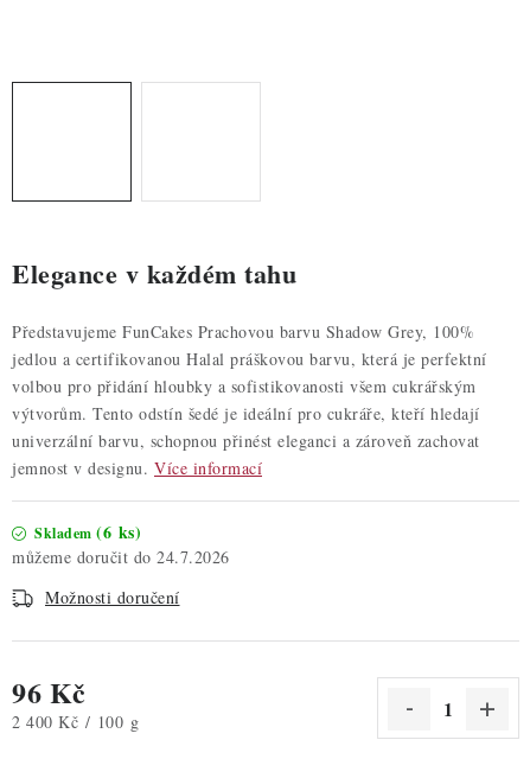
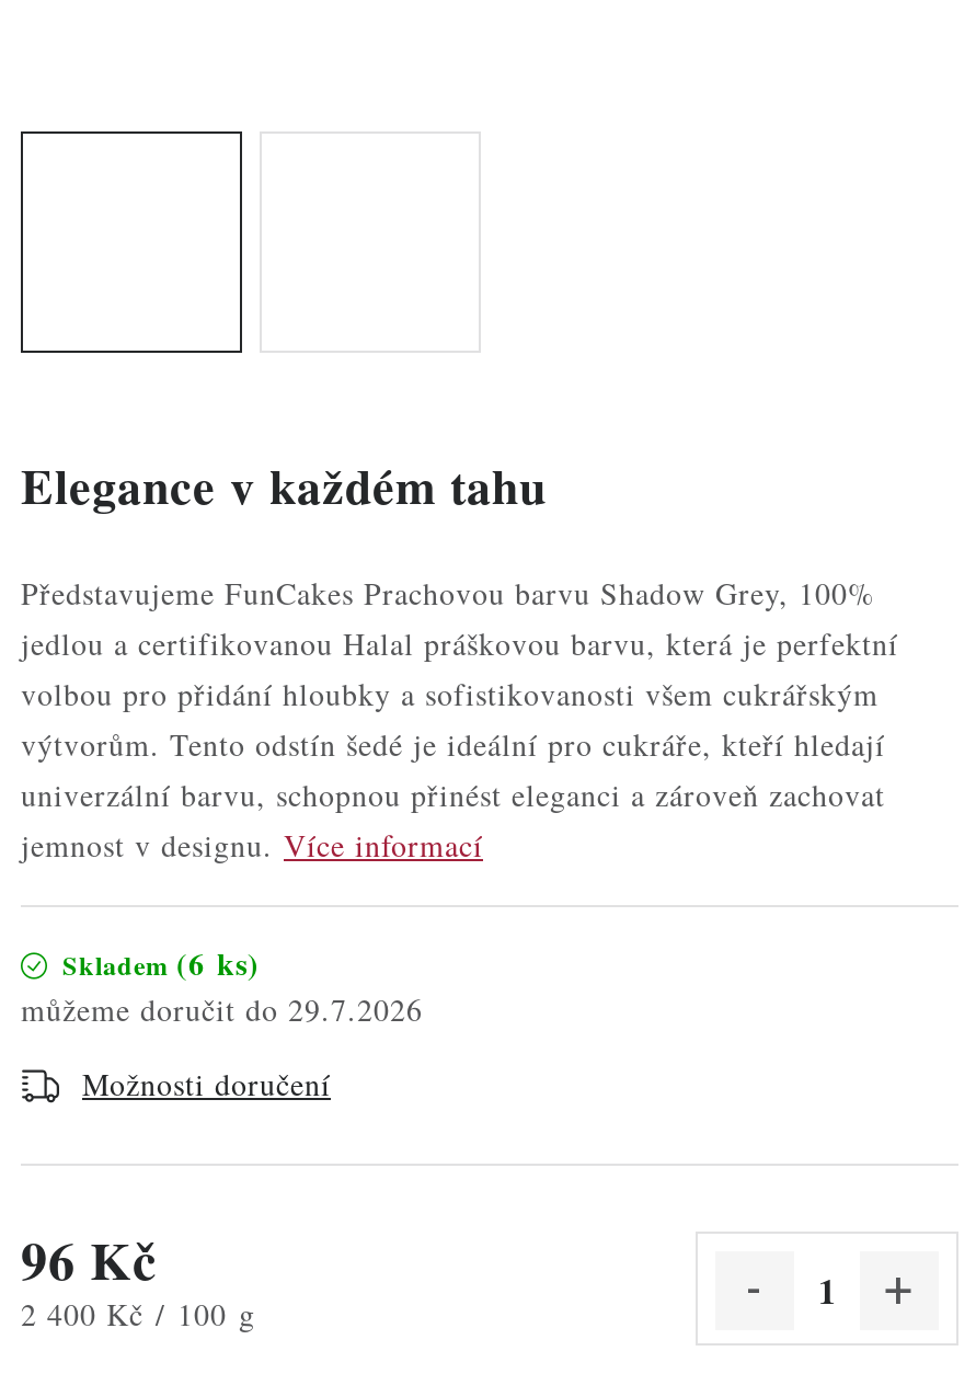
- 24.7.2026
+ 29.7.2026
